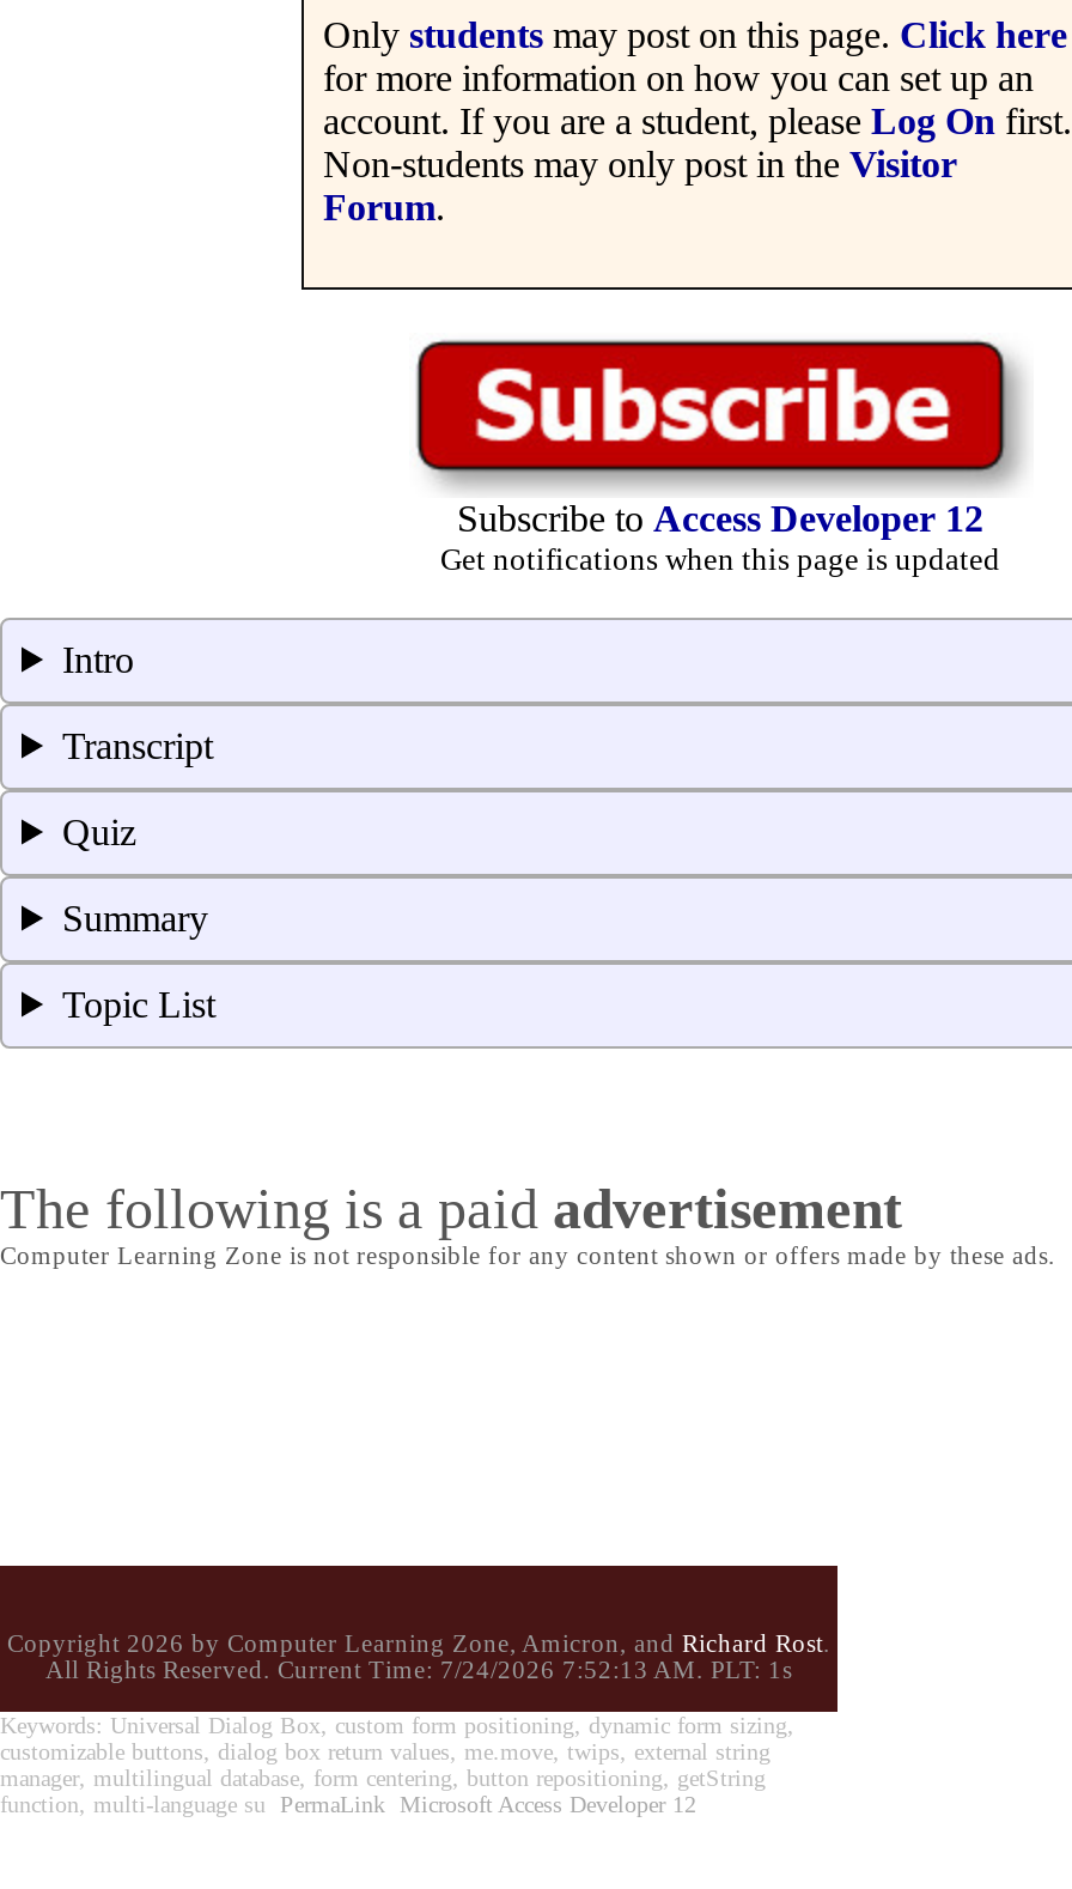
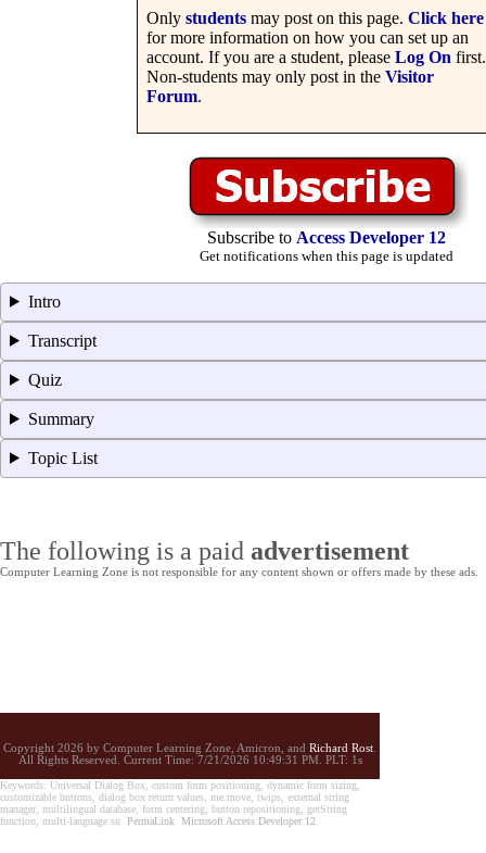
- All Rights Reserved. Current Time:7/24/2026 7:52:13 AM. PLT: 1s
+ All Rights Reserved. Current Time:7/21/2026 10:49:31 PM. PLT: 1s
